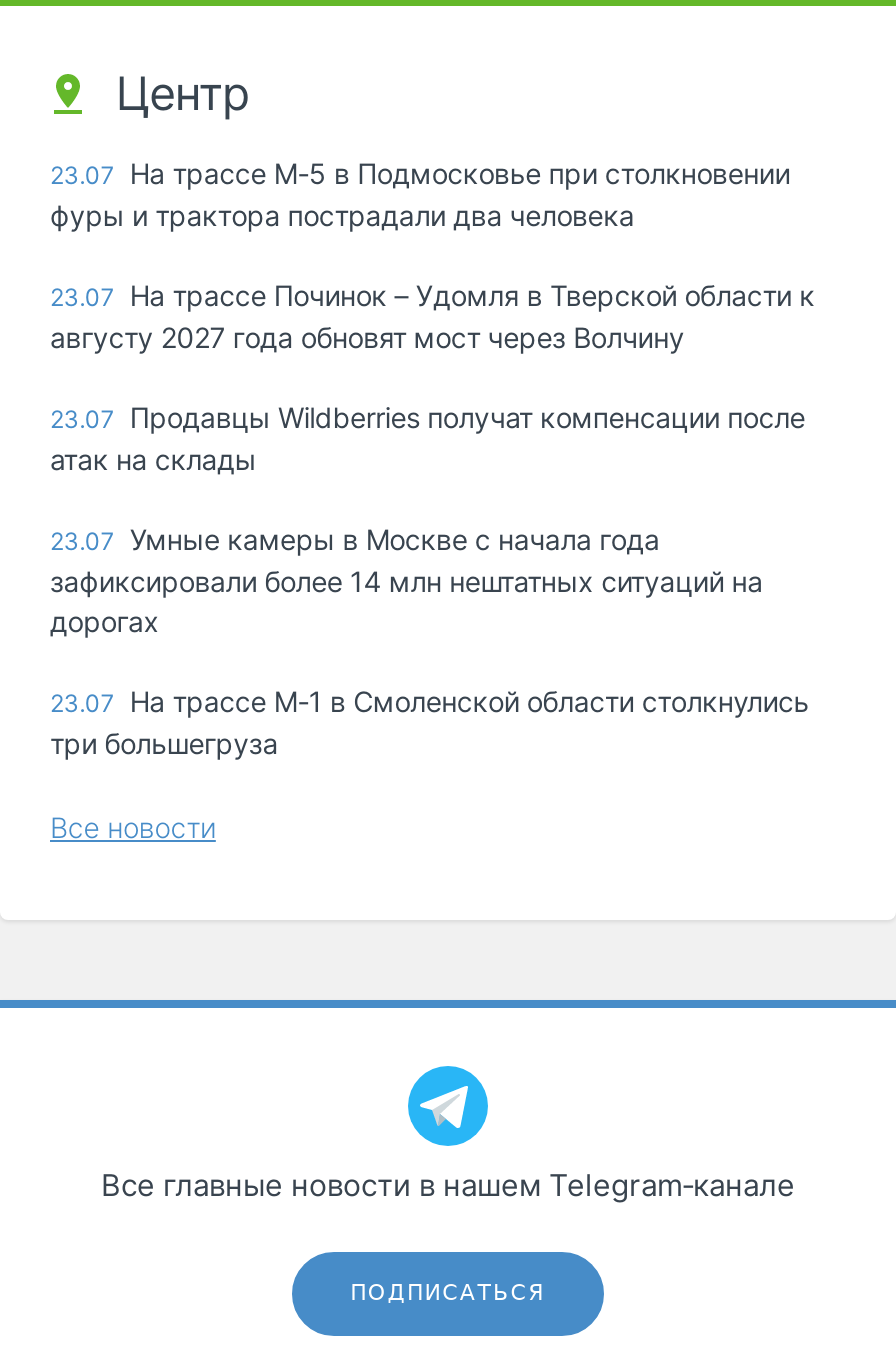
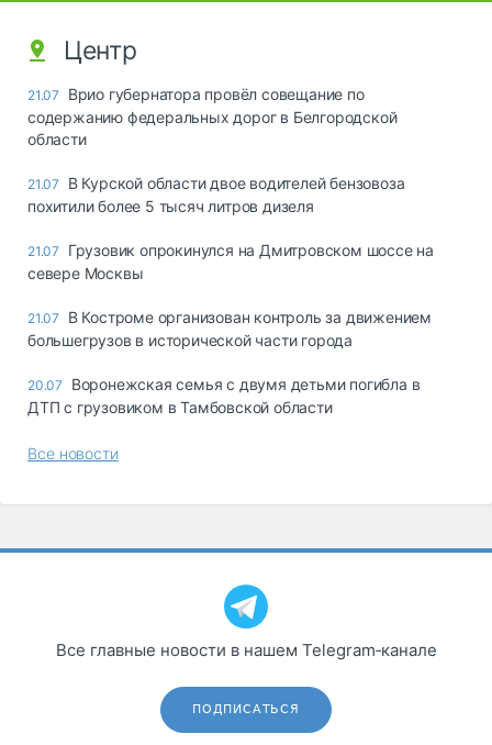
- 23.07 На трассе М-5 в Подмосковье при столкновении
- фуры и трактора пострадали два человека
+ 21.07 Врио губернатора провёл совещание по
+ содержанию федеральных дорог в Белгородской
+ области

- 23.07 На трассе Починок – Удомля в Тверской области к
- августу 2027 года обновят мост через Волчину
+ 21.07 В Курской области двое водителей бензовоза
+ похитили более 5 тысяч литров дизеля

- 23.07 Продавцы Wildberries получат компенсации после
- атак на склады
+ 21.07 Грузовик опрокинулся на Дмитровском шоссе на
+ севере Москвы

- 23.07 Умные камеры в Москве с начала года
- зафиксировали более 14 млн нештатных ситуаций на
- дорогах
+ 21.07 В Костроме организован контроль за движением
+ большегрузов в исторической части города

- 23.07 На трассе М-1 в Смоленской области столкнулись
- три большегруза
+ 20.07 Воронежская семья с двумя детьми погибла в
+ ДТП с грузовиком в Тамбовской области
